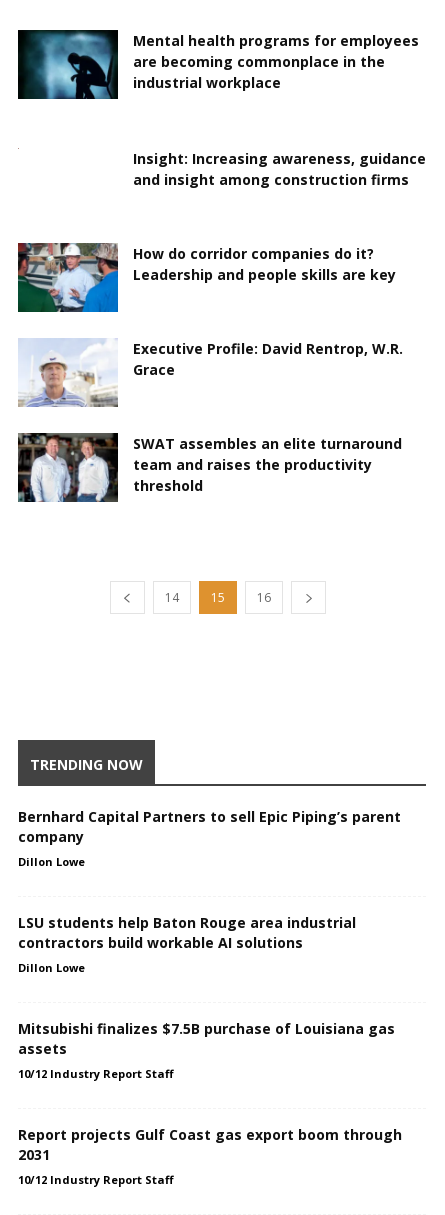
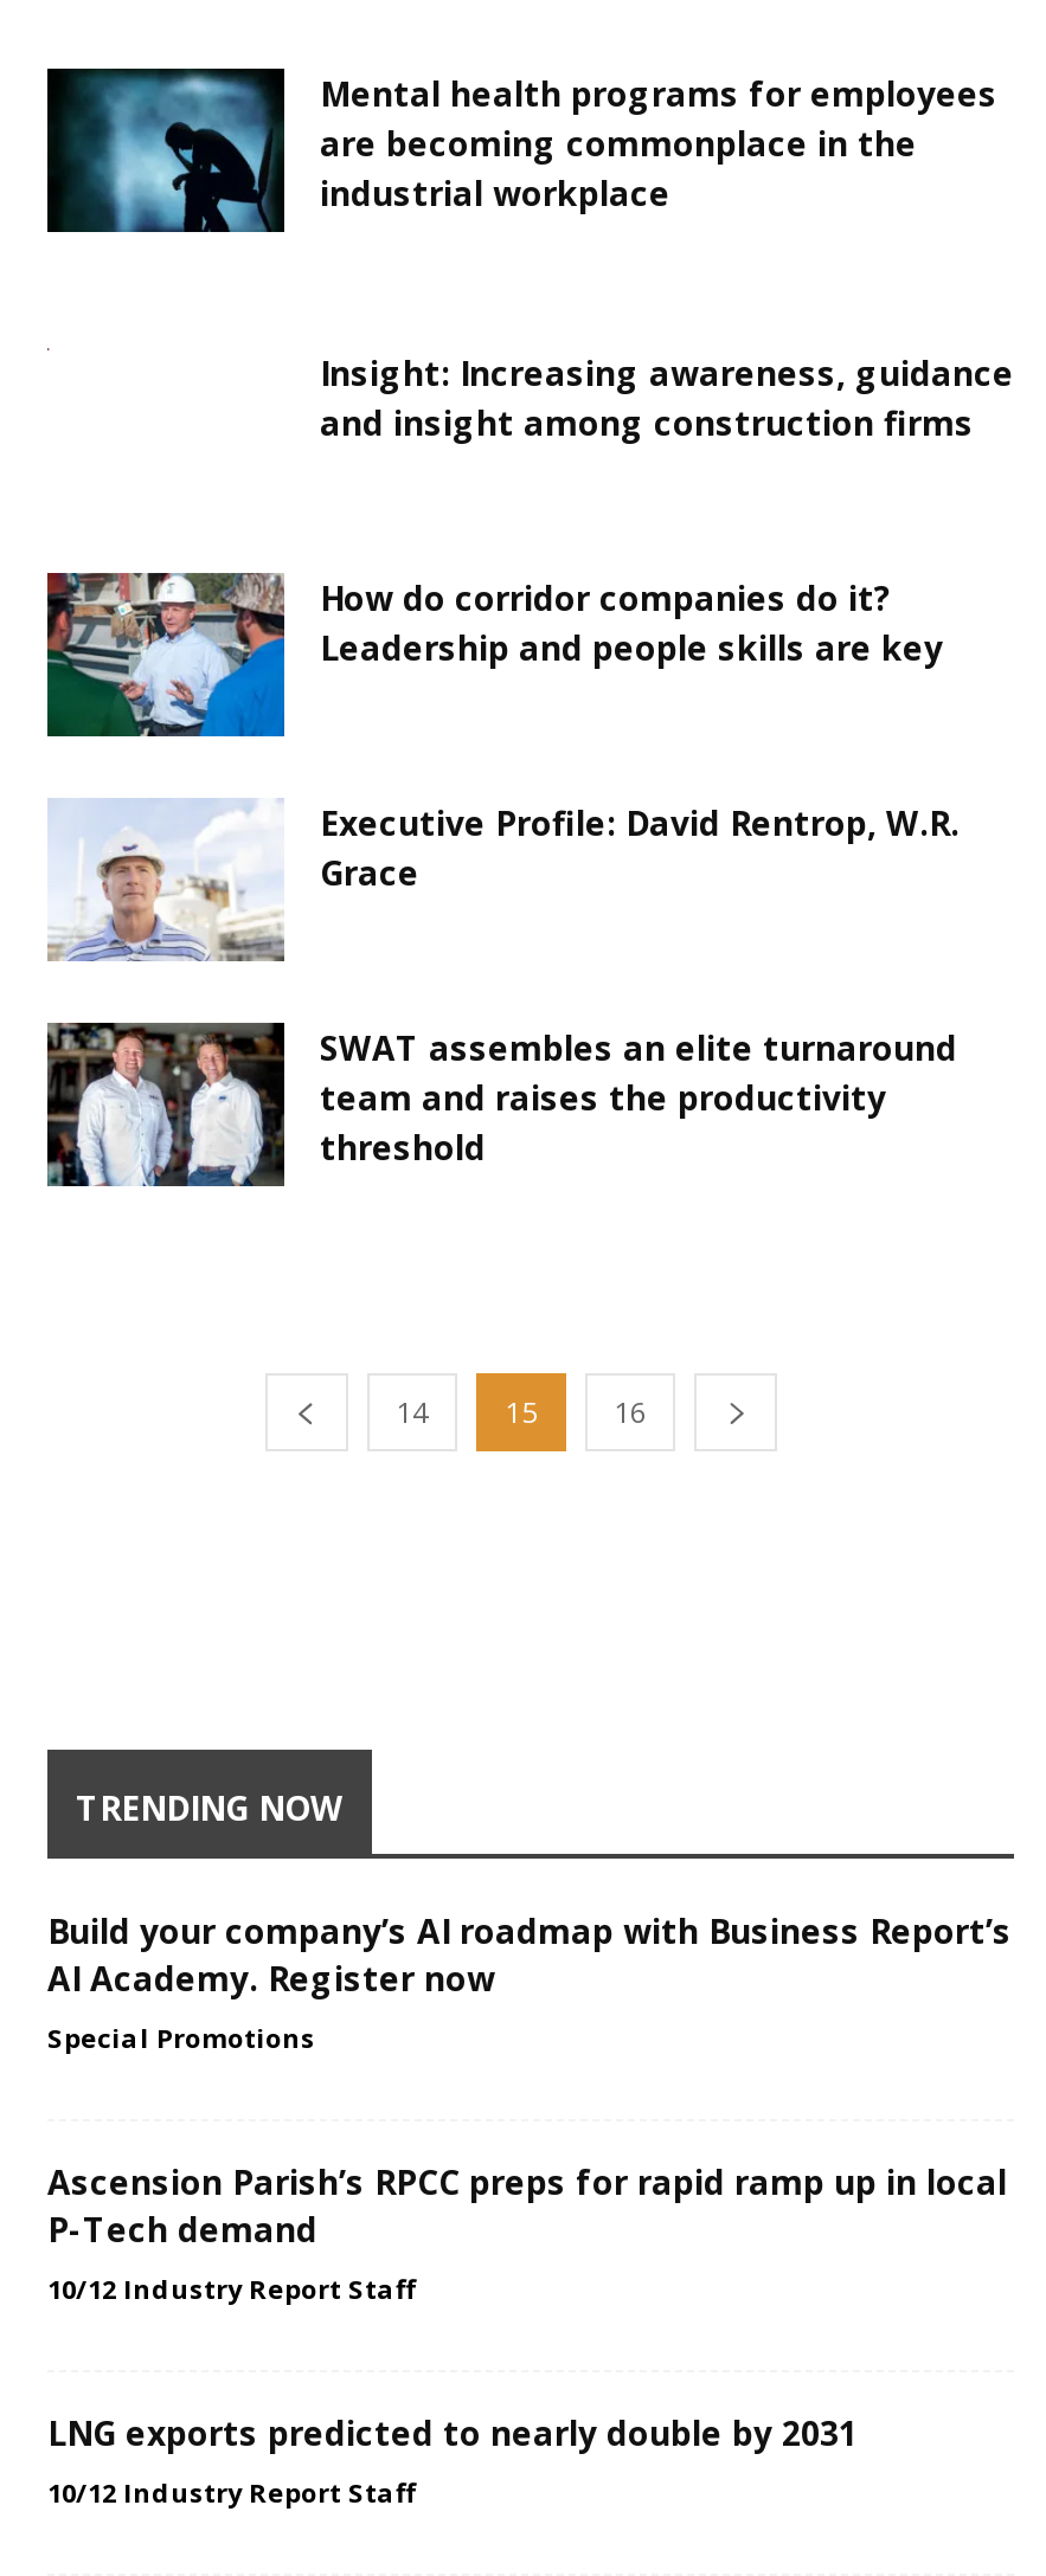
- Bernhard Capital Partners to sell Epic Piping’s parent
- company
- Dillon Lowe
- LSU students help Baton Rouge area industrial
- contractors build workable AI solutions
- Dillon Lowe
- Mitsubishi finalizes $7.5B purchase of Louisiana gas
- assets
+ Build your company’s AI roadmap with Business Report’s
+ AI Academy. Register now
+ Special Promotions
+ Ascension Parish’s RPCC preps for rapid ramp up in local
+ P-Tech demand

- Report projects Gulf Coast gas export boom through
- 2031
+ LNG exports predicted to nearly double by 2031
